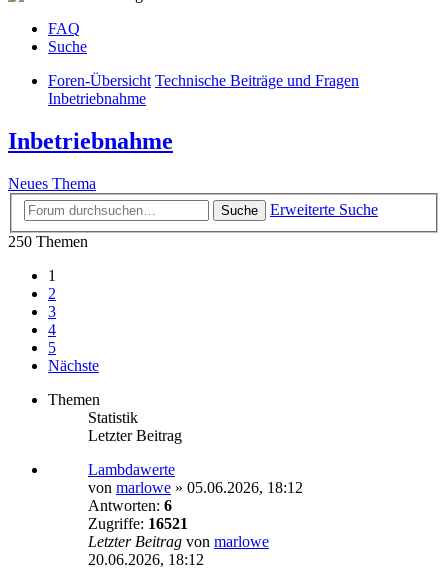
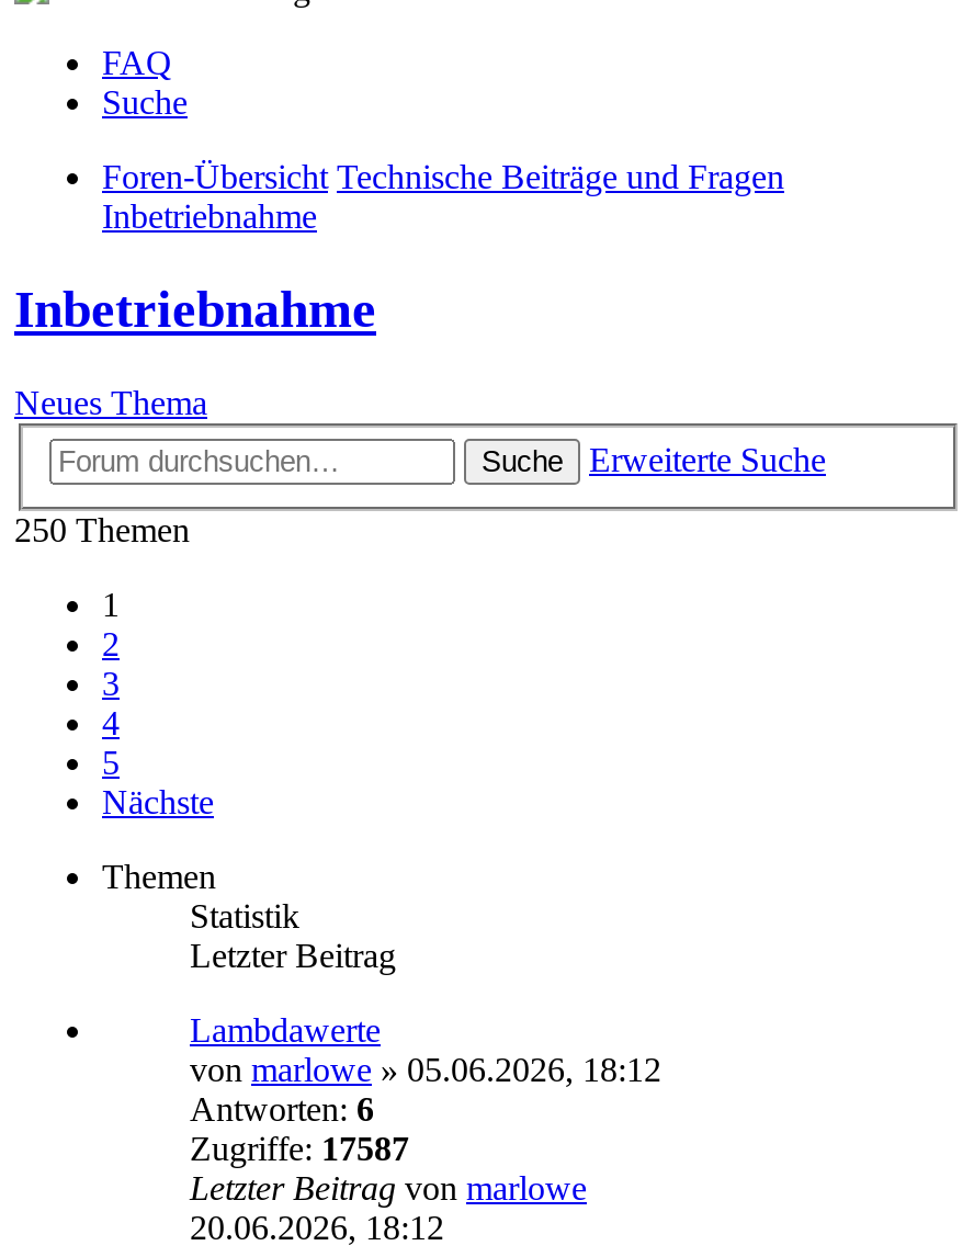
- Zugriffe: 16521
+ Zugriffe: 17587
